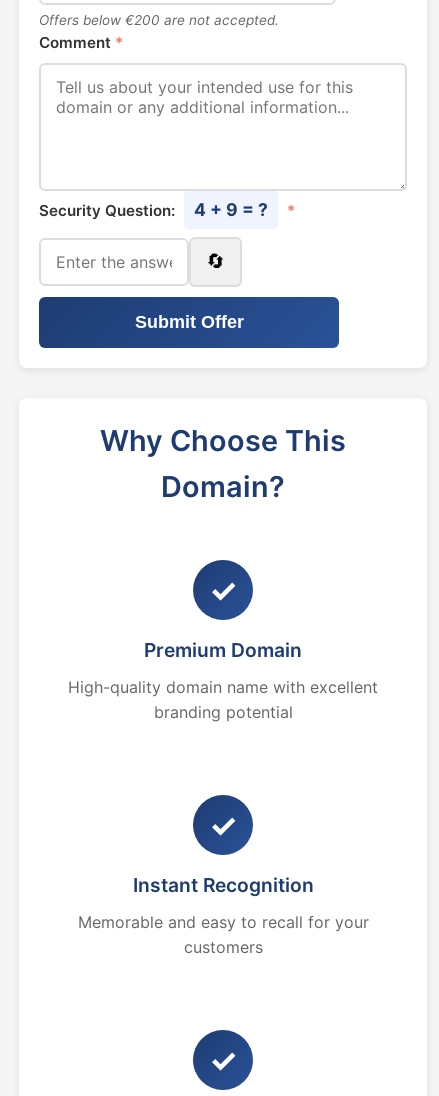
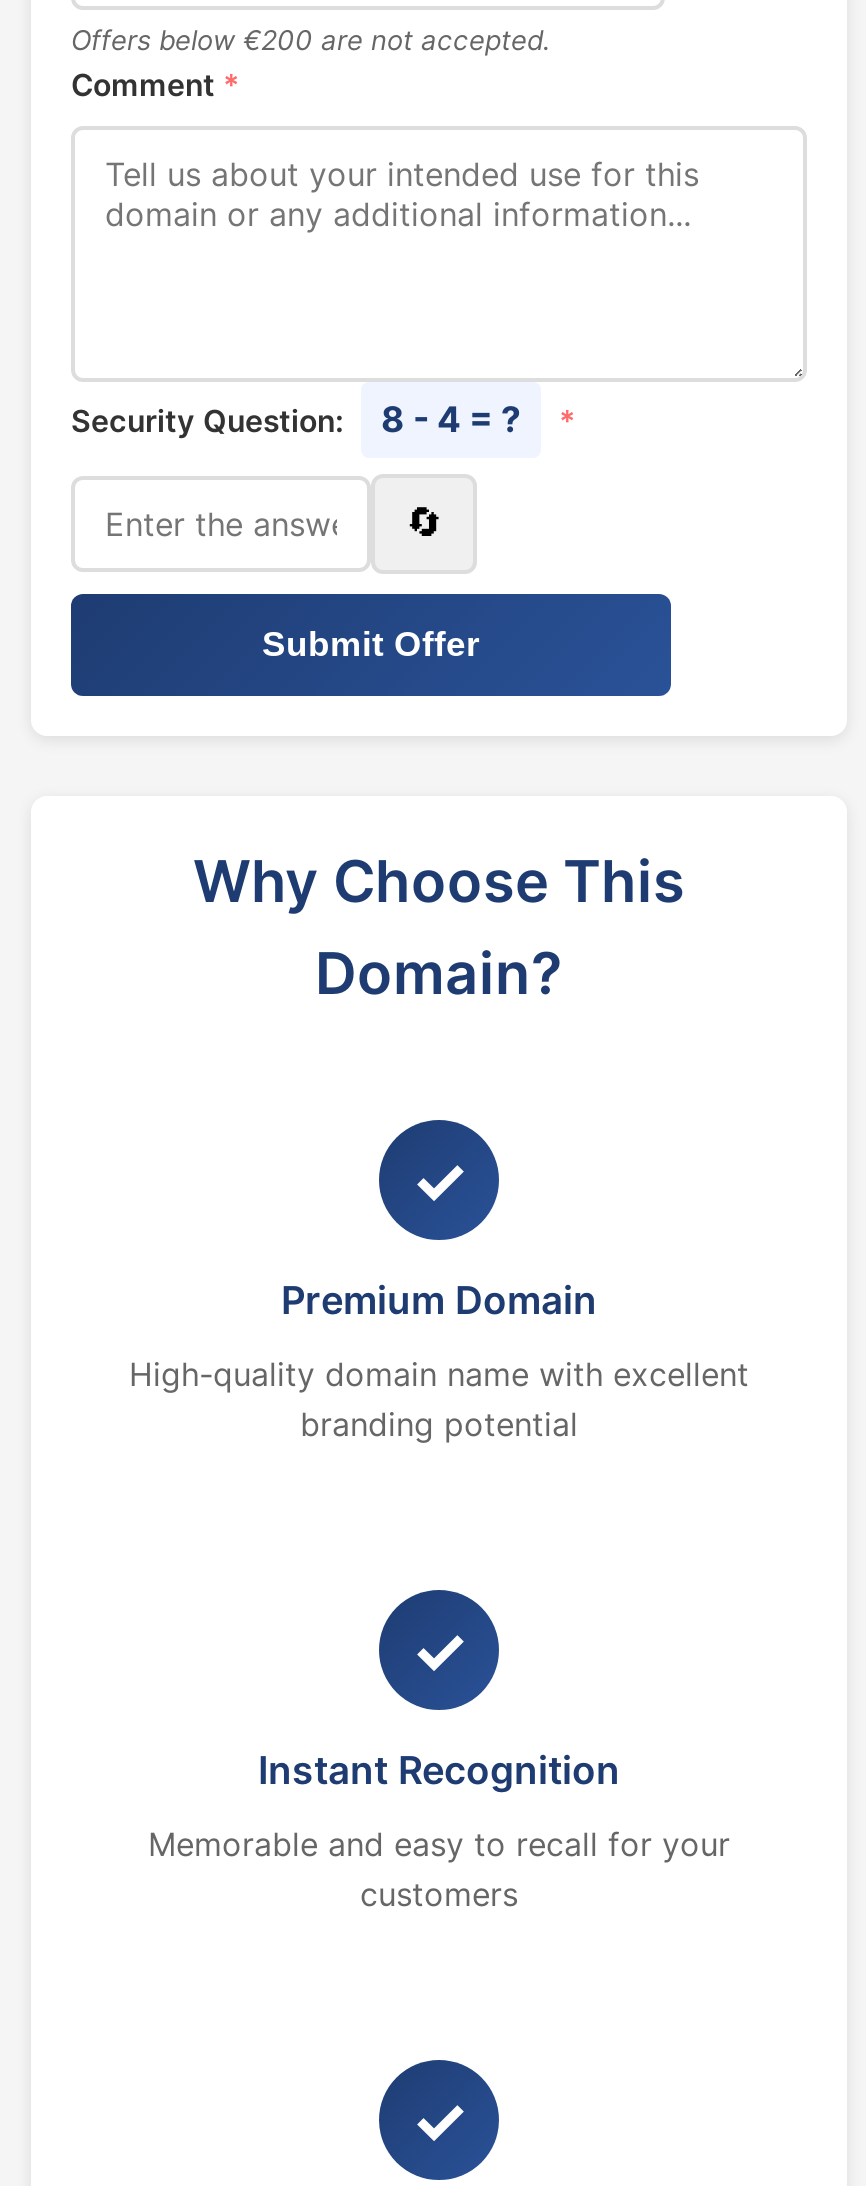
- 4 + 9 = ?
+ 8 - 4 = ?
